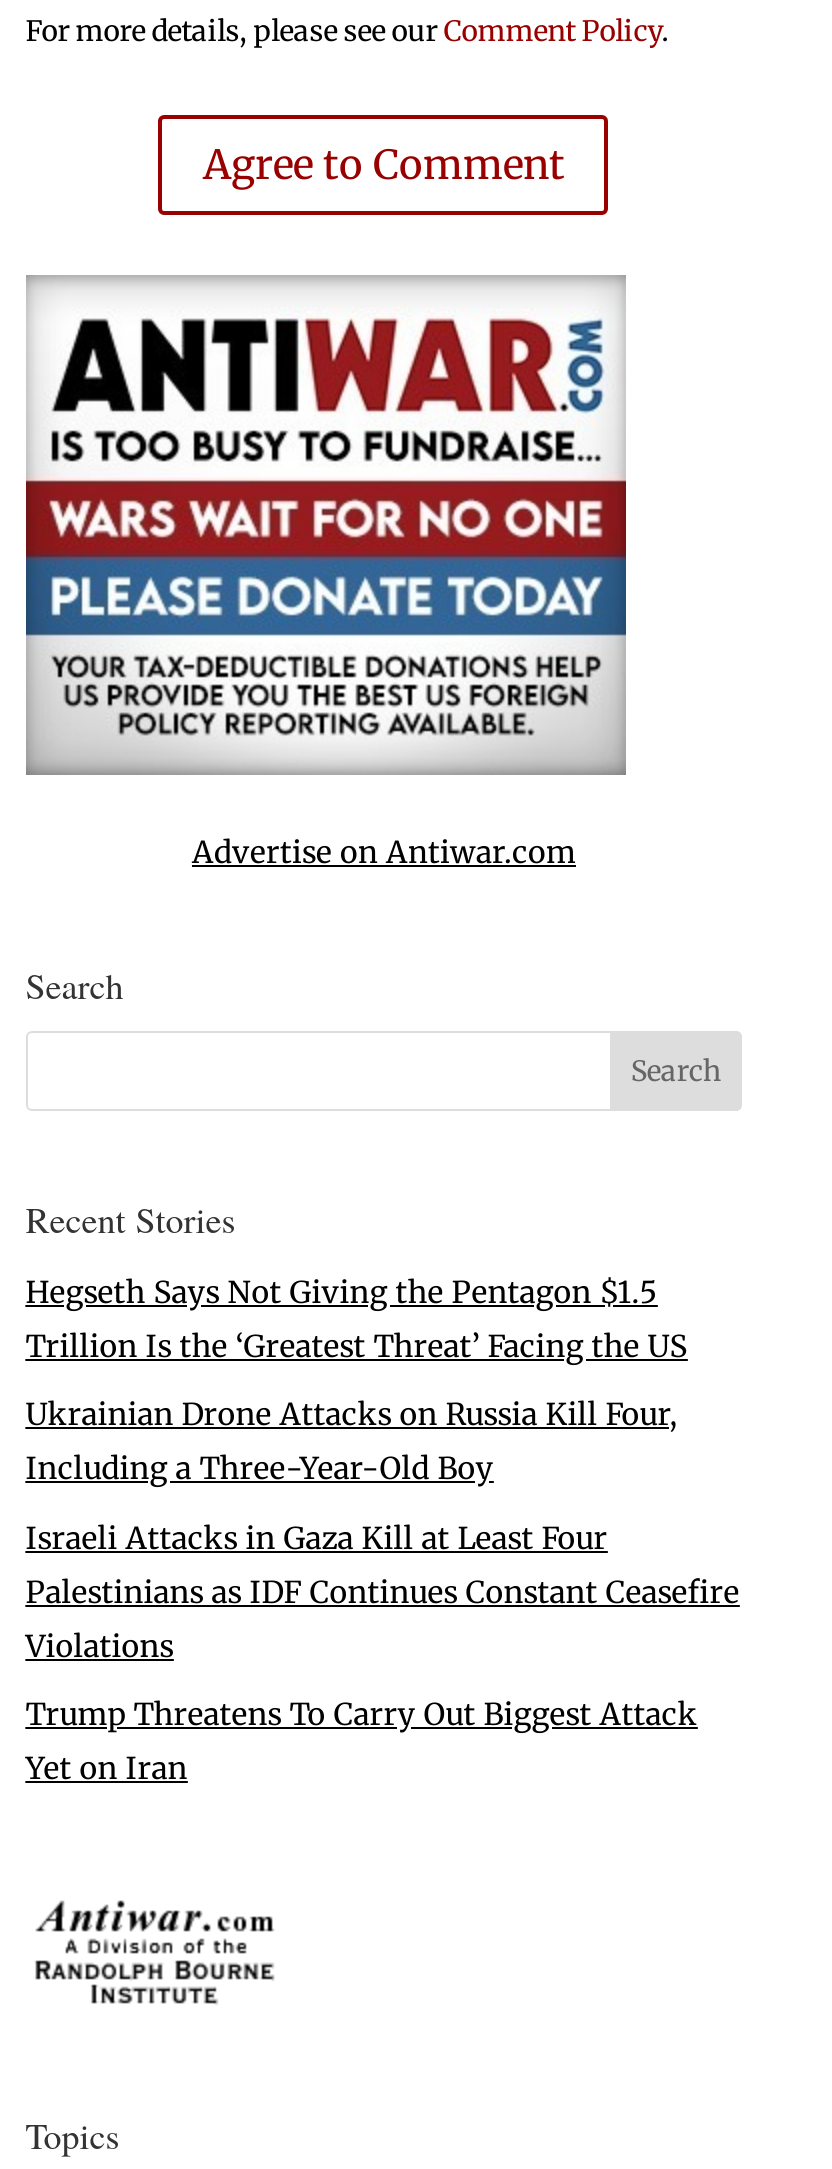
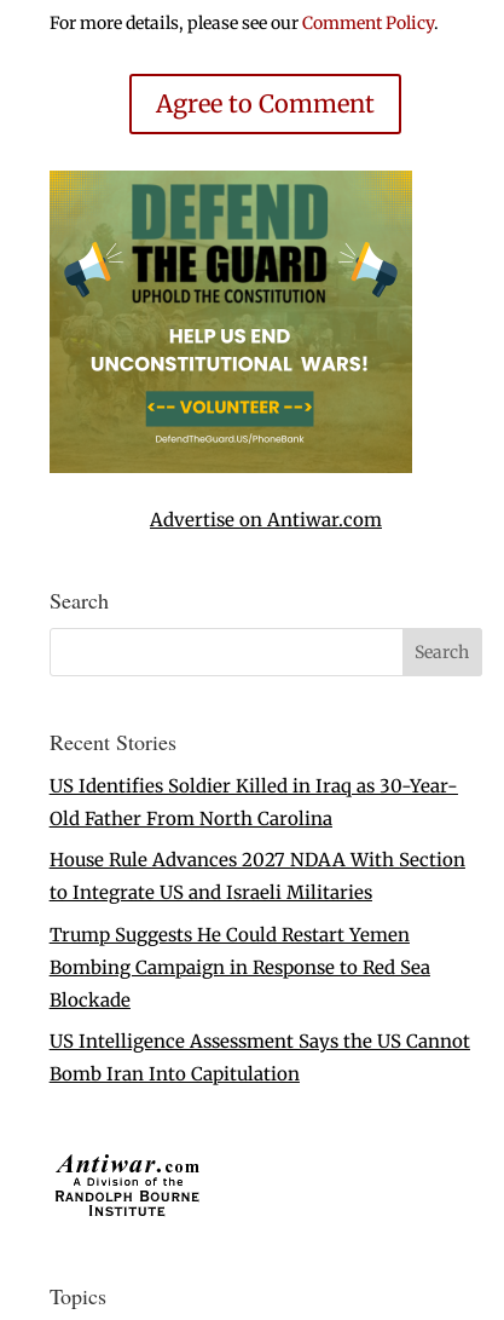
- [image]
+ [image]

- Hegseth Says Not Giving the Pentagon $1.5
- Trillion Is the ‘Greatest Threat’ Facing the US
+ US Identifies Soldier Killed in Iraq as 30-Year-
+ Old Father From North Carolina

- Ukrainian Drone Attacks on Russia Kill Four,
- Including a Three-Year-Old Boy
+ House Rule Advances 2027 NDAA With Section
+ to Integrate US and Israeli Militaries

- Israeli Attacks in Gaza Kill at Least Four
- Palestinians as IDF Continues Constant Ceasefire
- Violations
+ Trump Suggests He Could Restart Yemen
+ Bombing Campaign in Response to Red Sea
+ Blockade

- Trump Threatens To Carry Out Biggest Attack
- Yet on Iran
+ US Intelligence Assessment Says the US Cannot
+ Bomb Iran Into Capitulation
